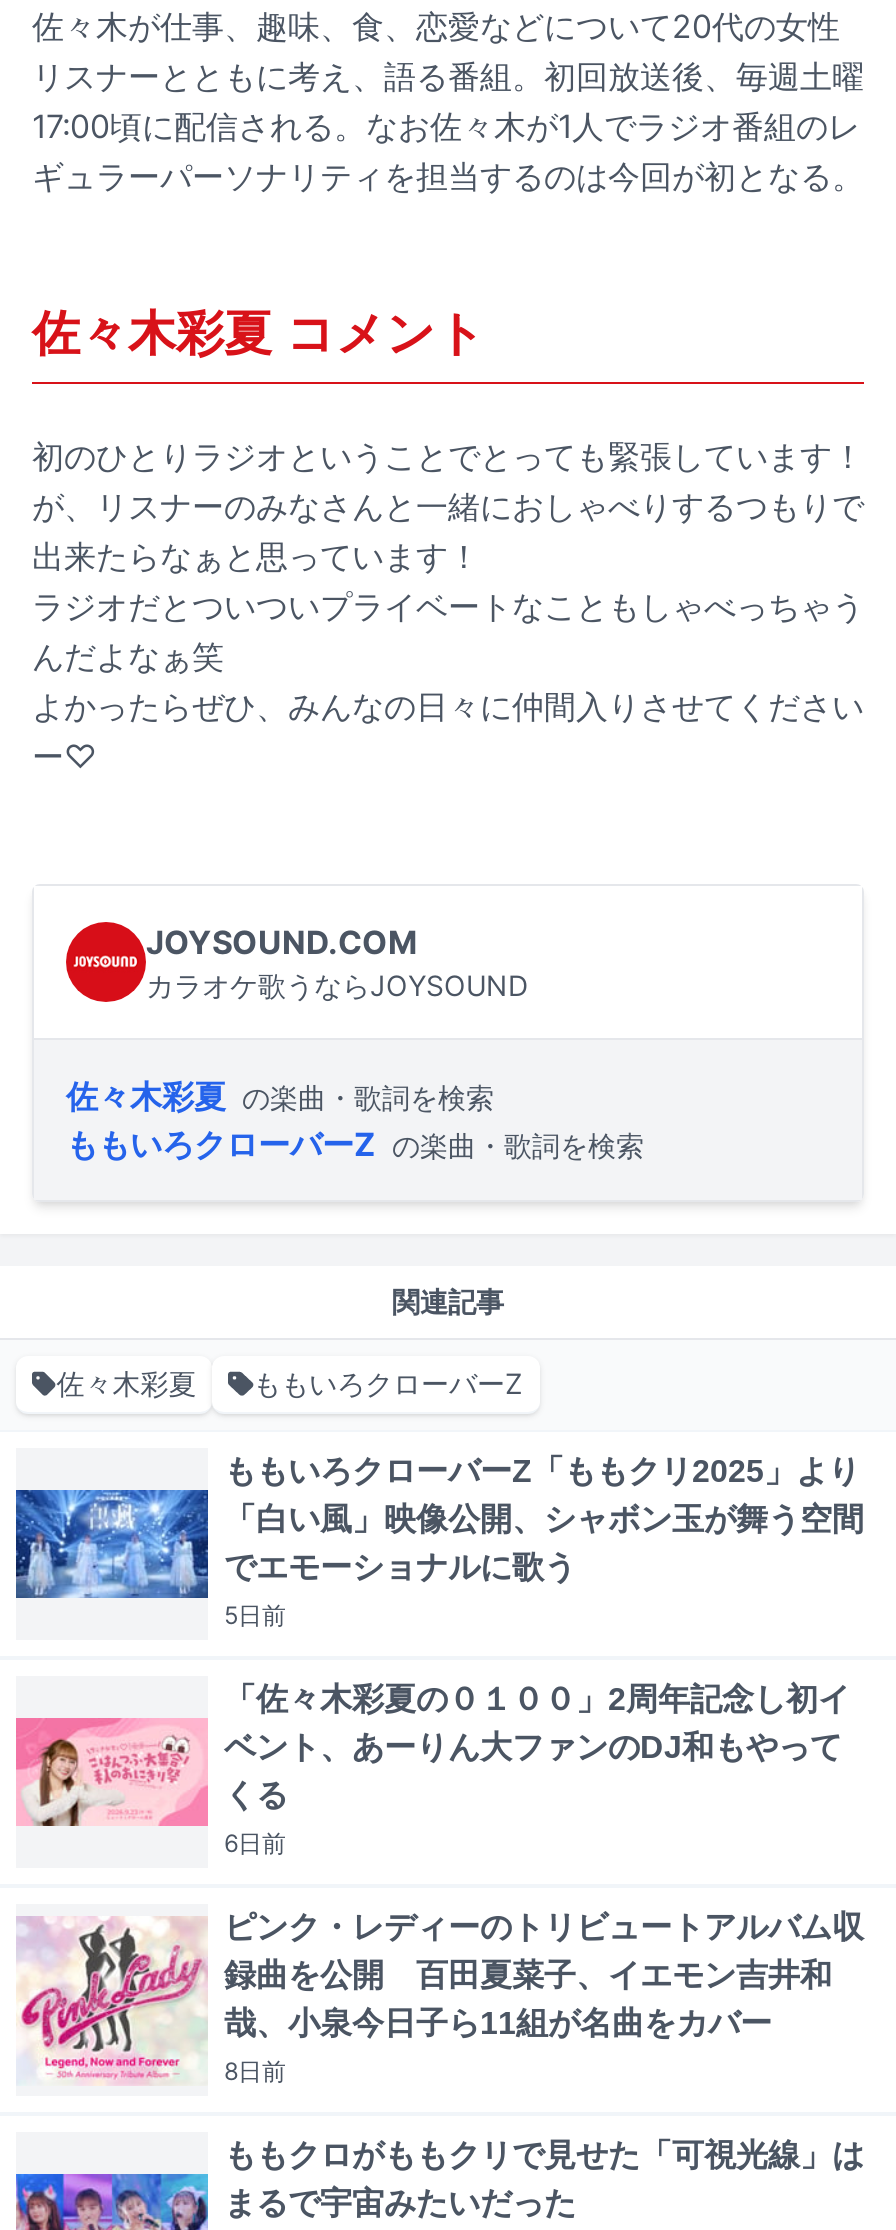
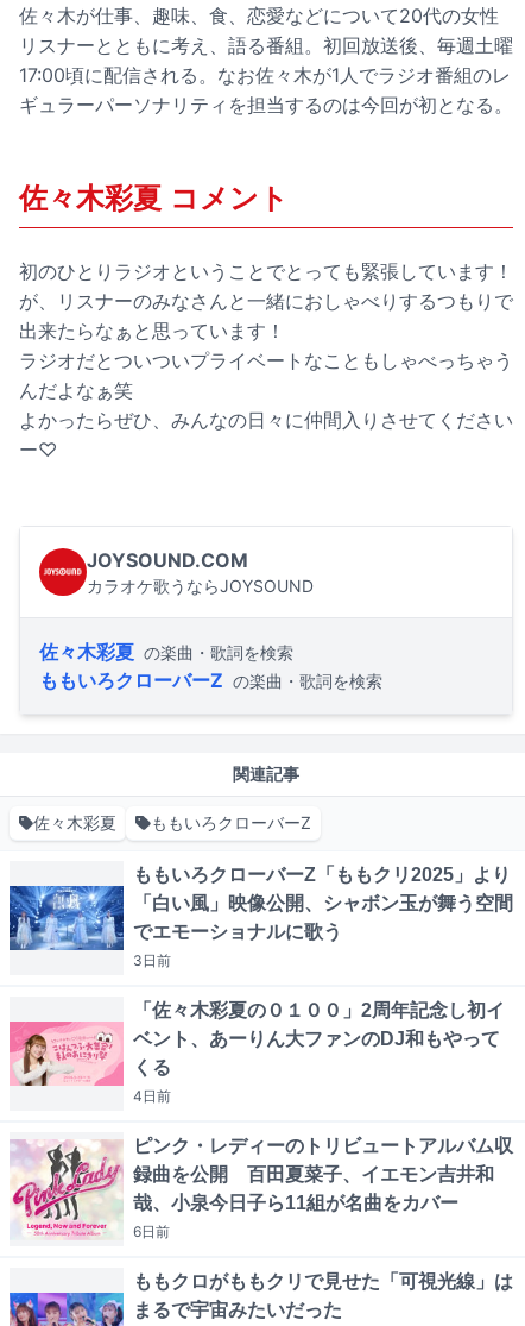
- 5日前
+ 3日前

- 6日前
+ 4日前

- 8日前
+ 6日前
